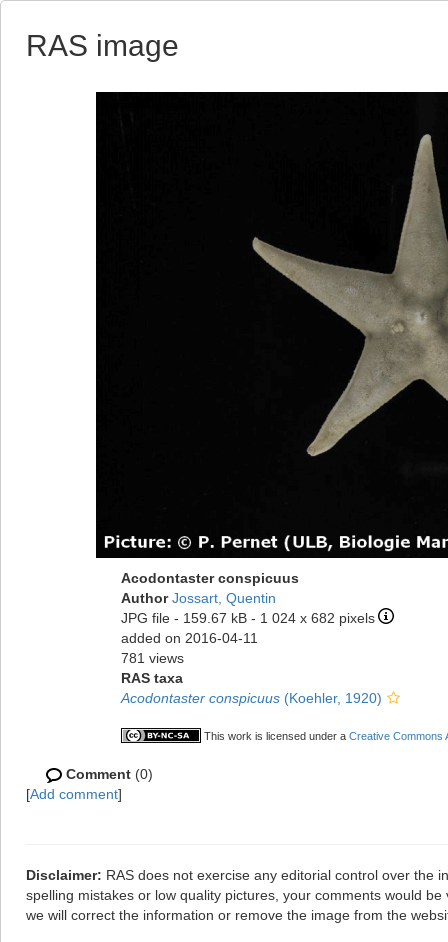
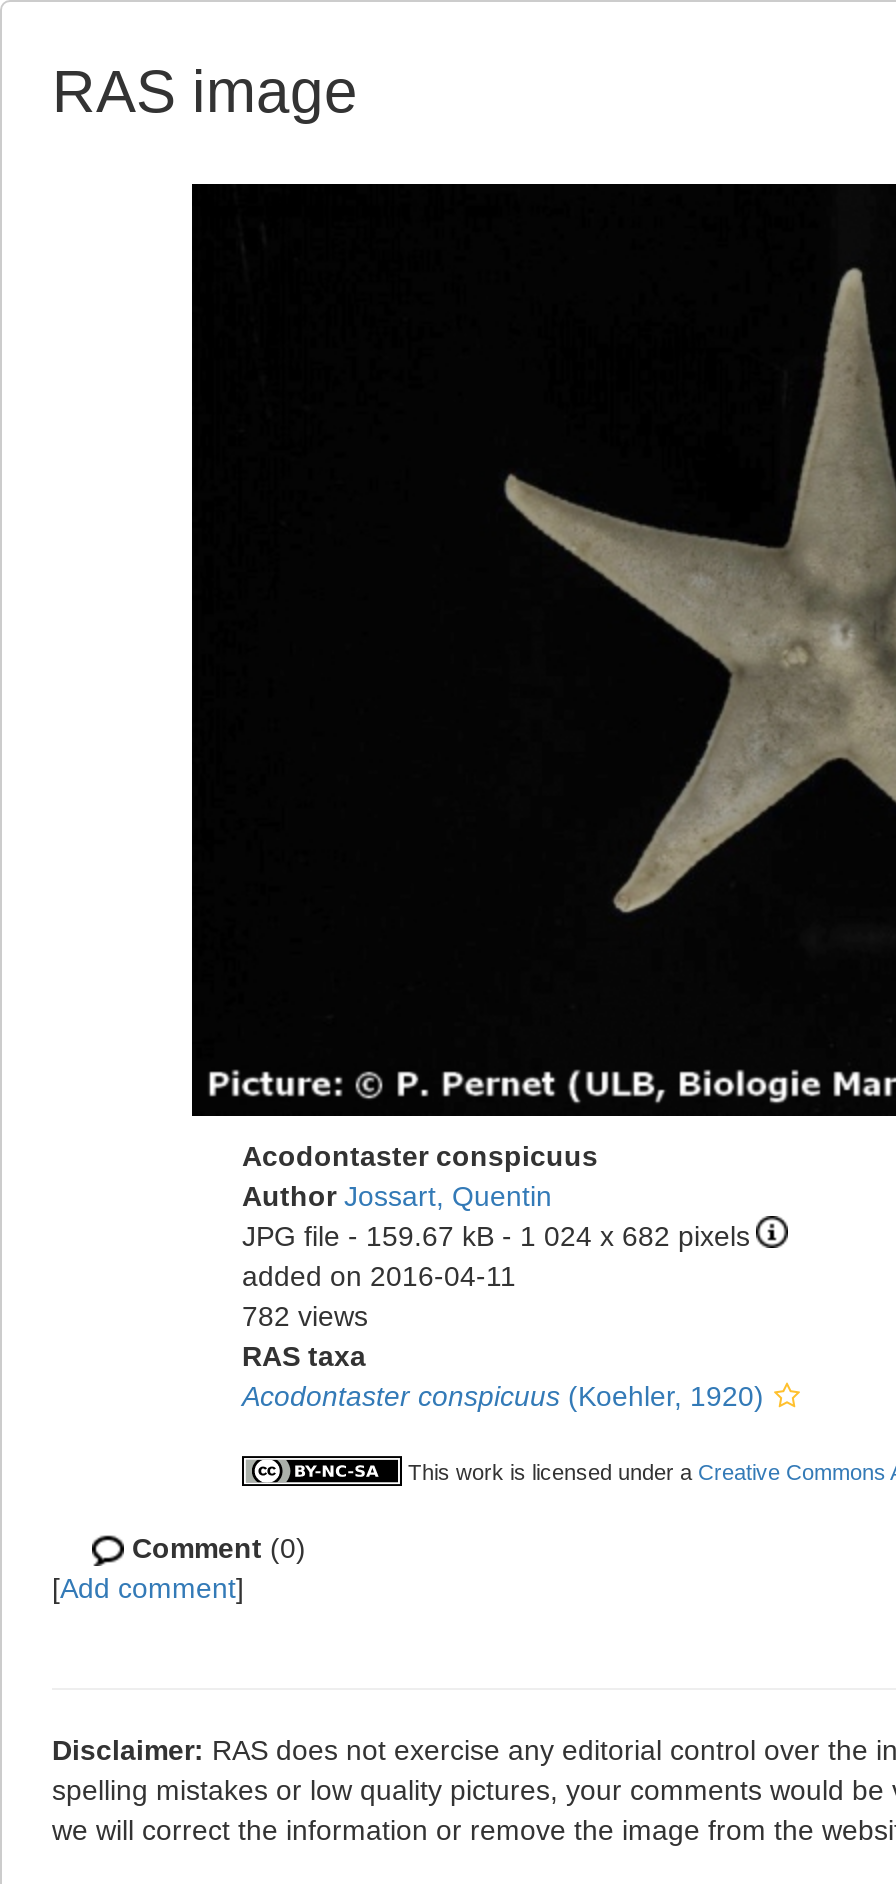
- 781 views
+ 782 views
